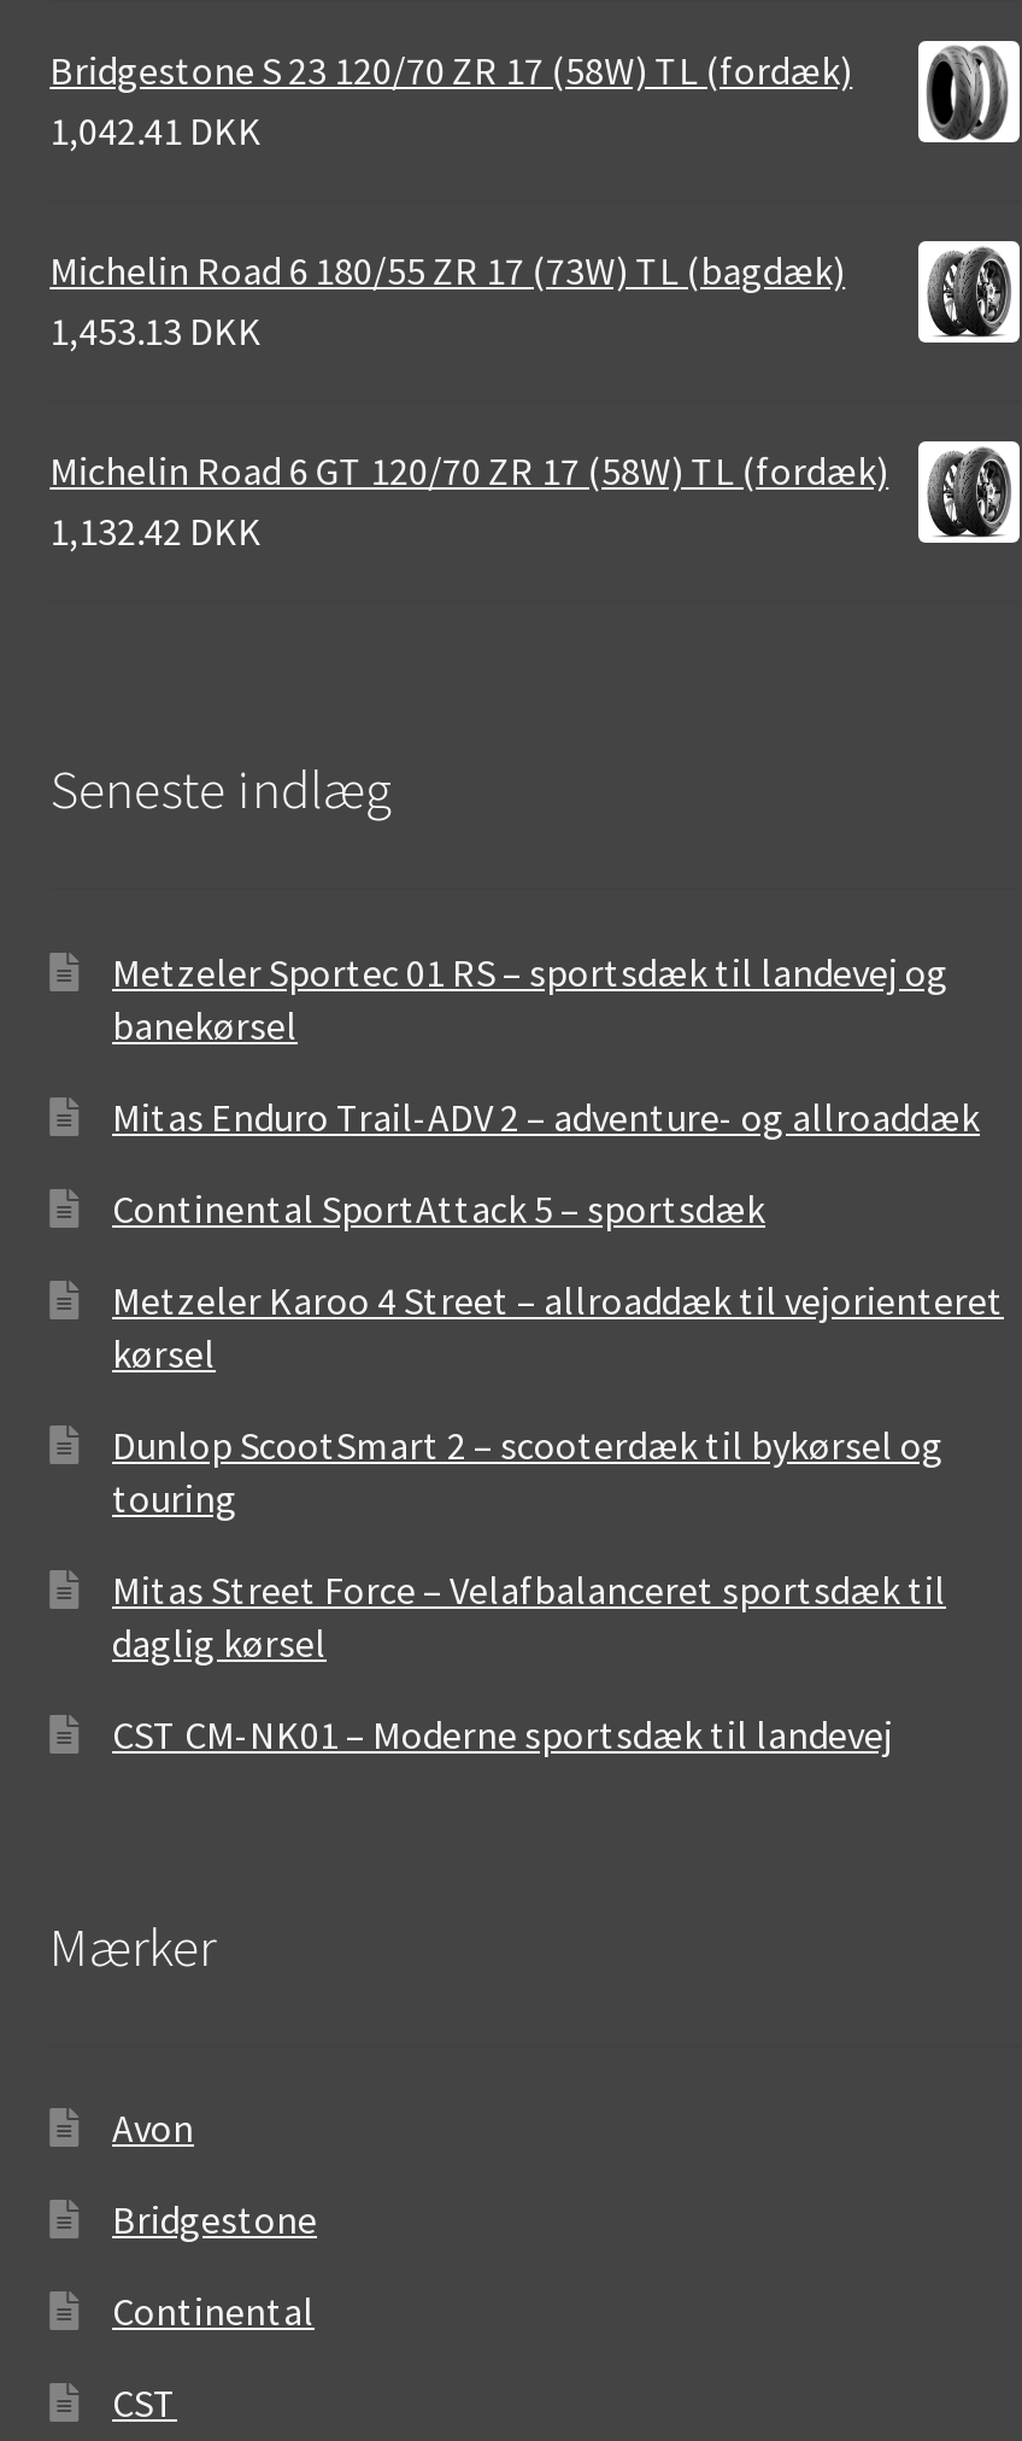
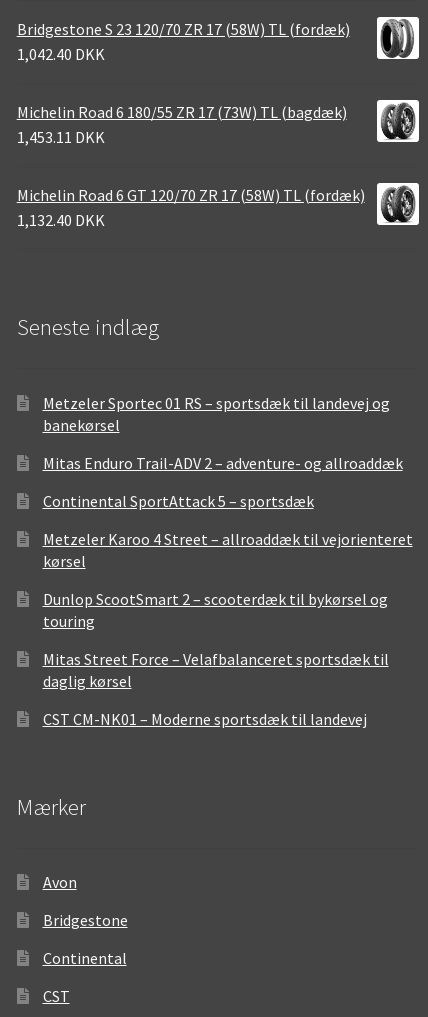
- 1,042.41 DKK
+ 1,042.40 DKK

- 1,453.13 DKK
+ 1,453.11 DKK

- 1,132.42 DKK
+ 1,132.40 DKK
